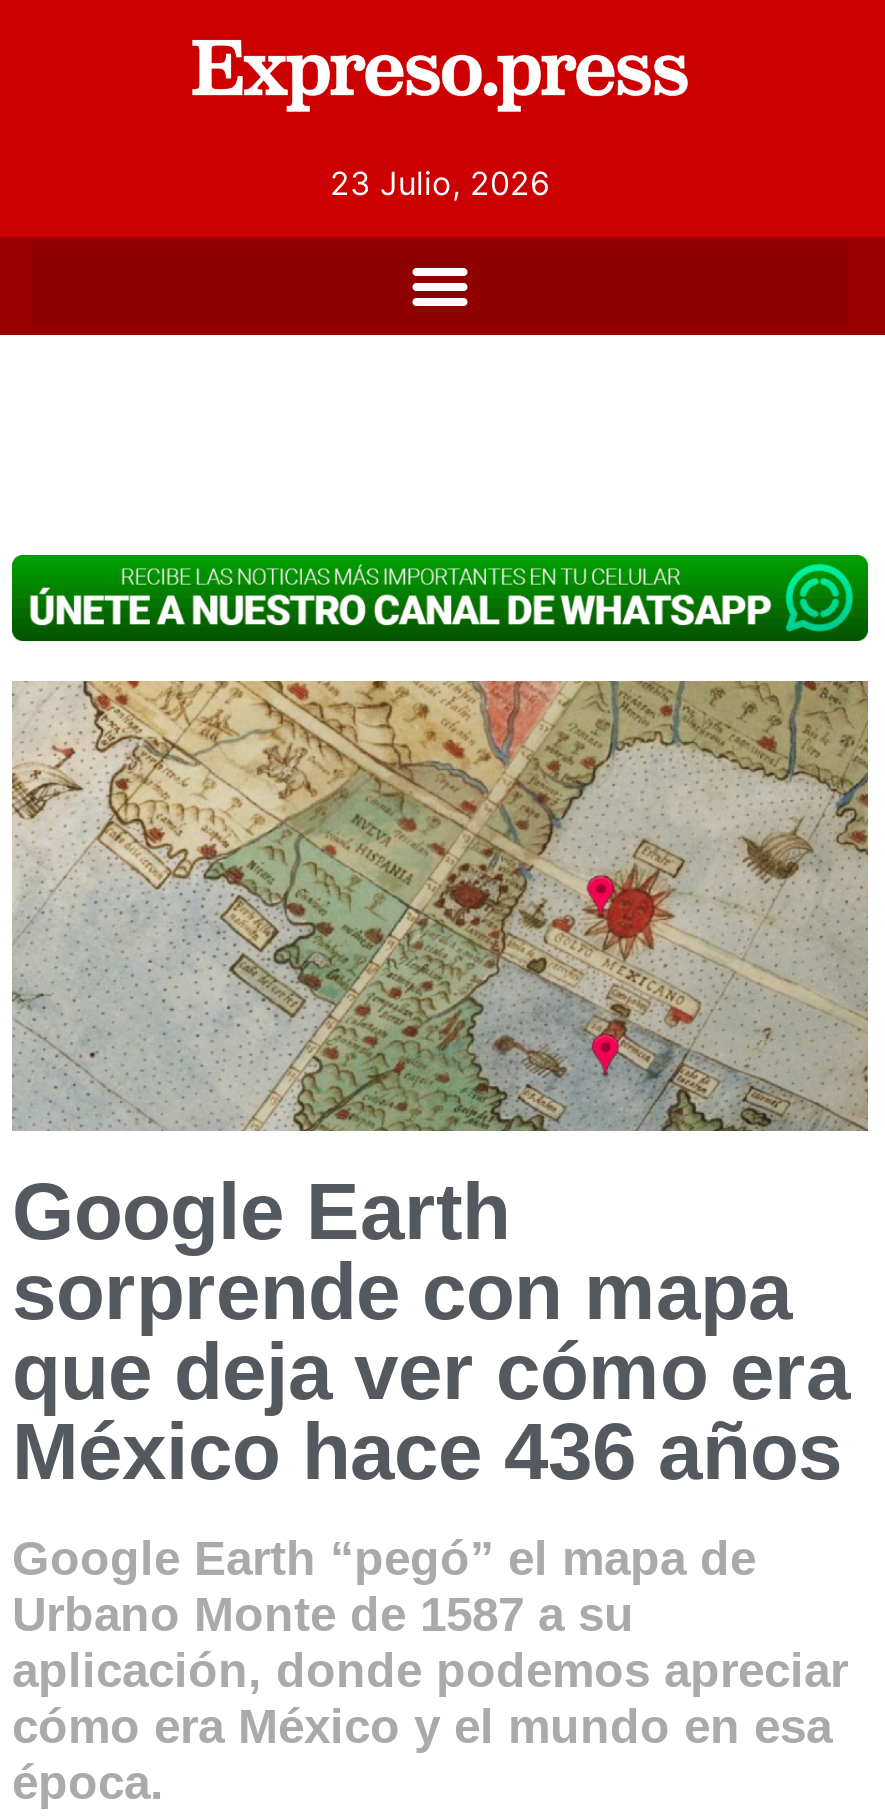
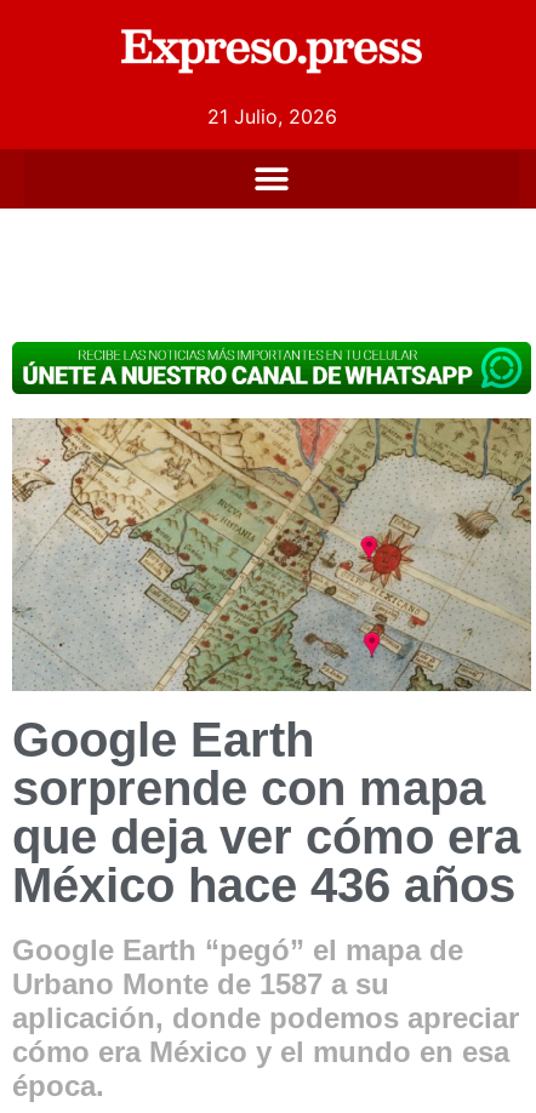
- 23 Julio, 2026
+ 21 Julio, 2026
